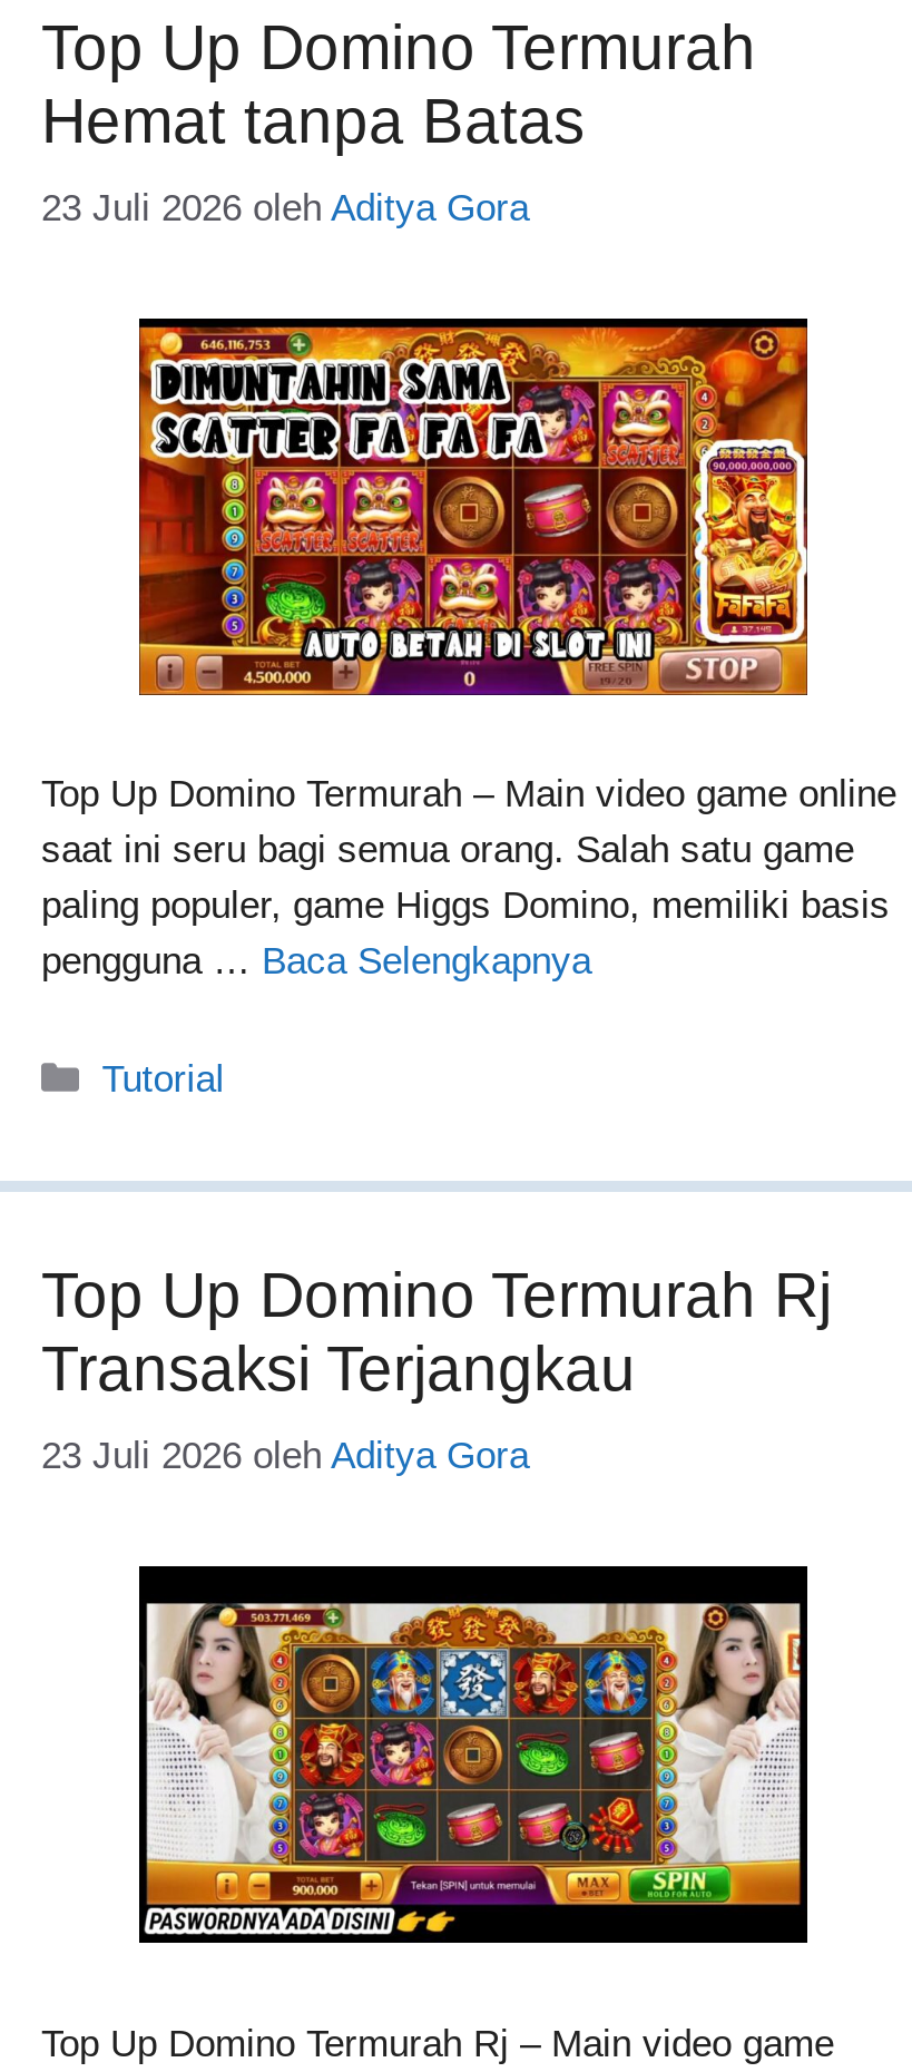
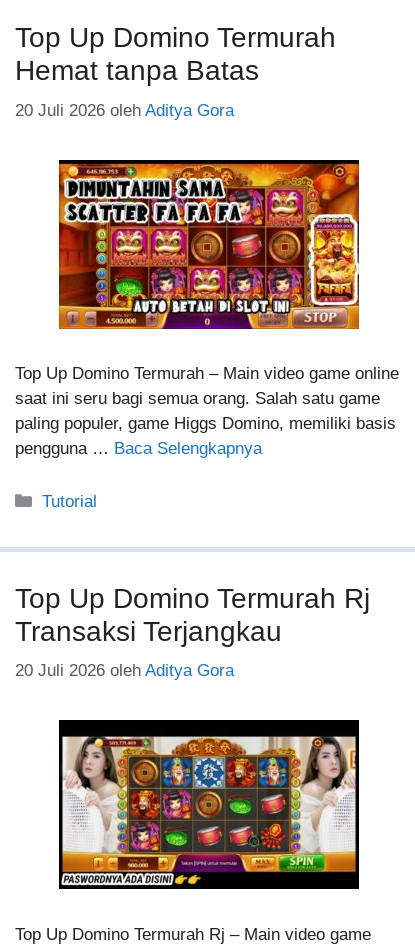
- 23 Juli 2026 oleh Aditya Gora
+ 20 Juli 2026 oleh Aditya Gora

- 23 Juli 2026 oleh Aditya Gora
+ 20 Juli 2026 oleh Aditya Gora
